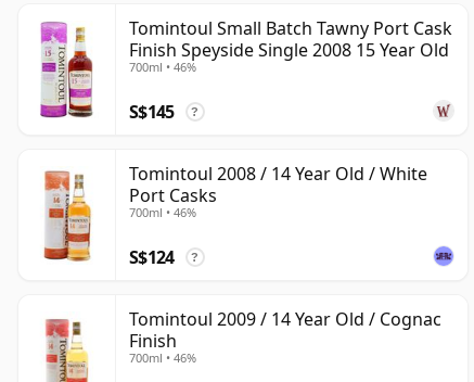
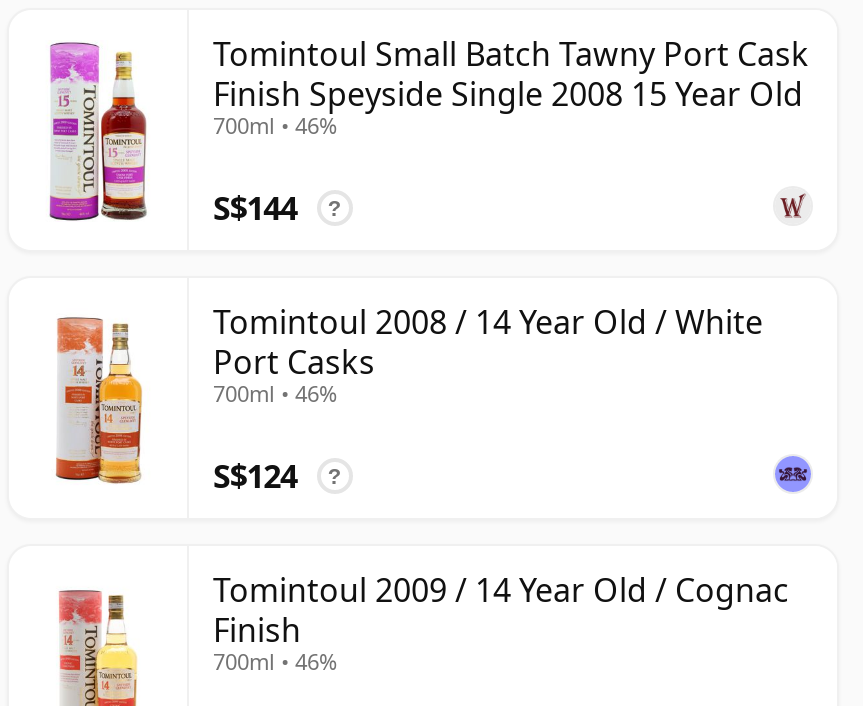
- S$145
+ S$144
